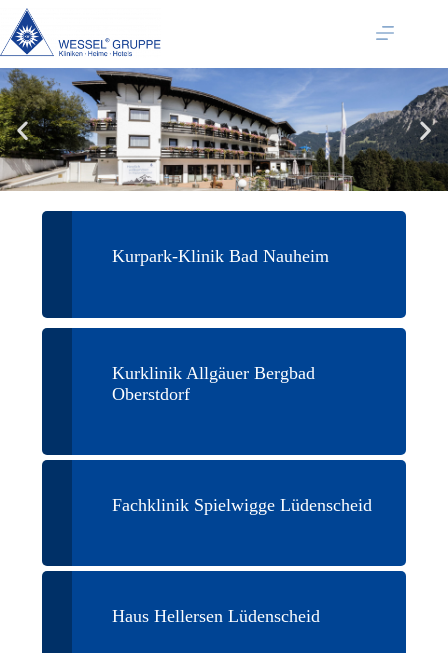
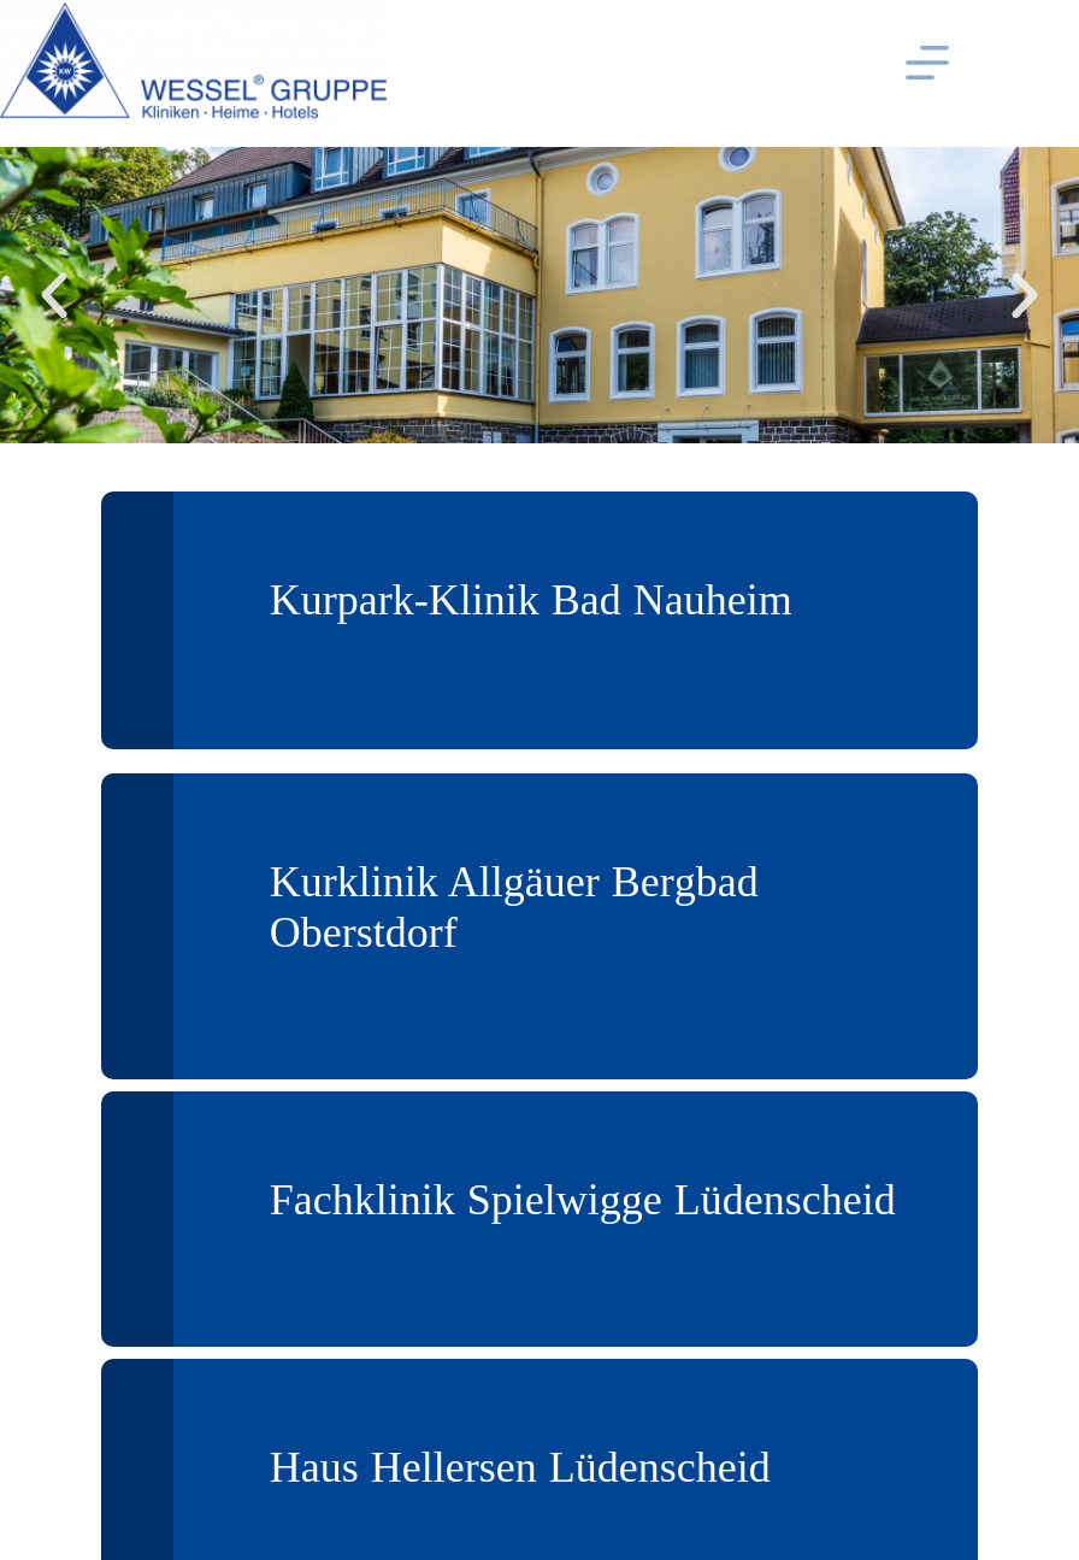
- [image]
+ [image]
